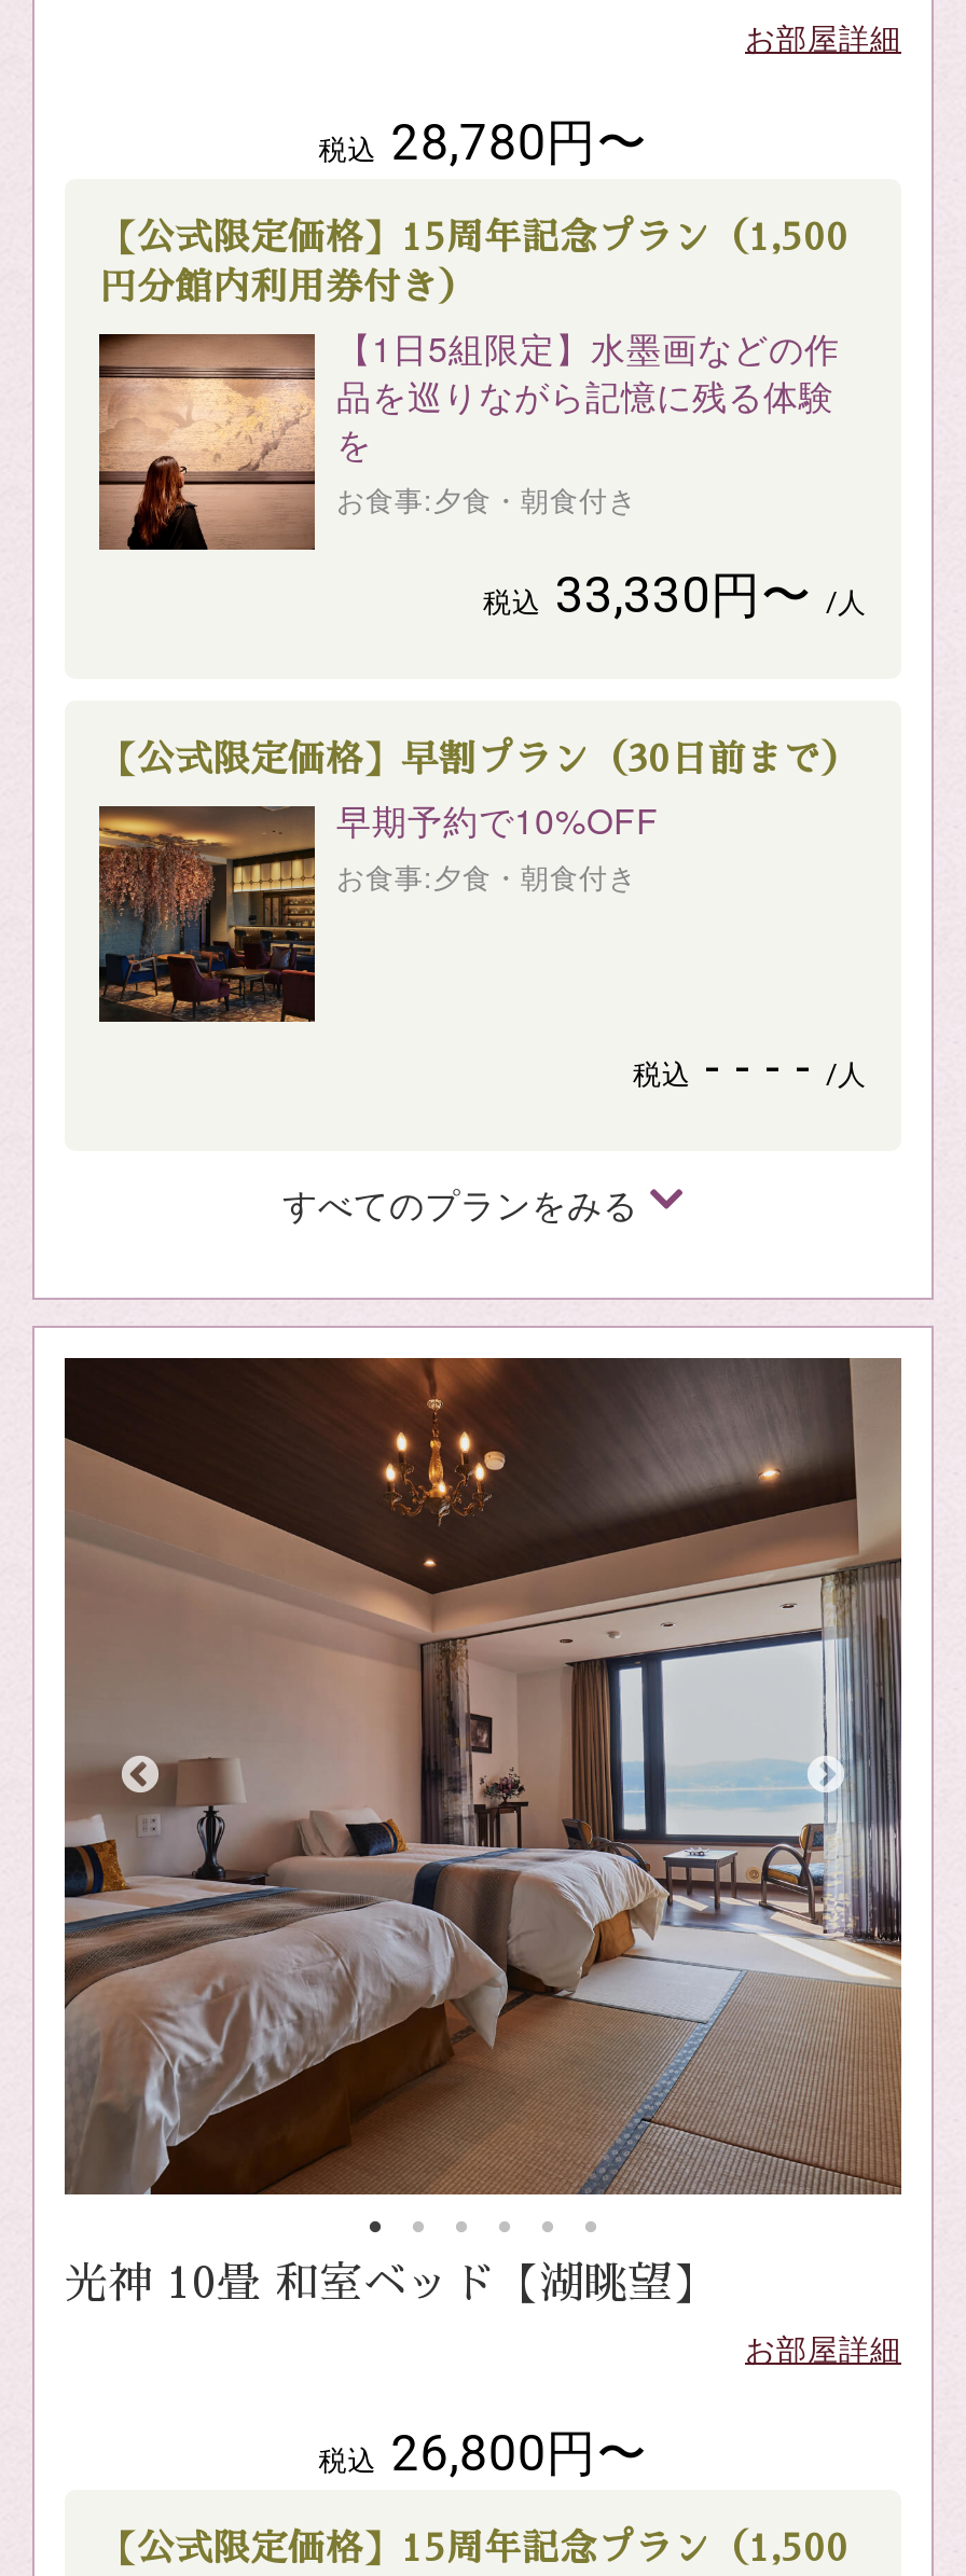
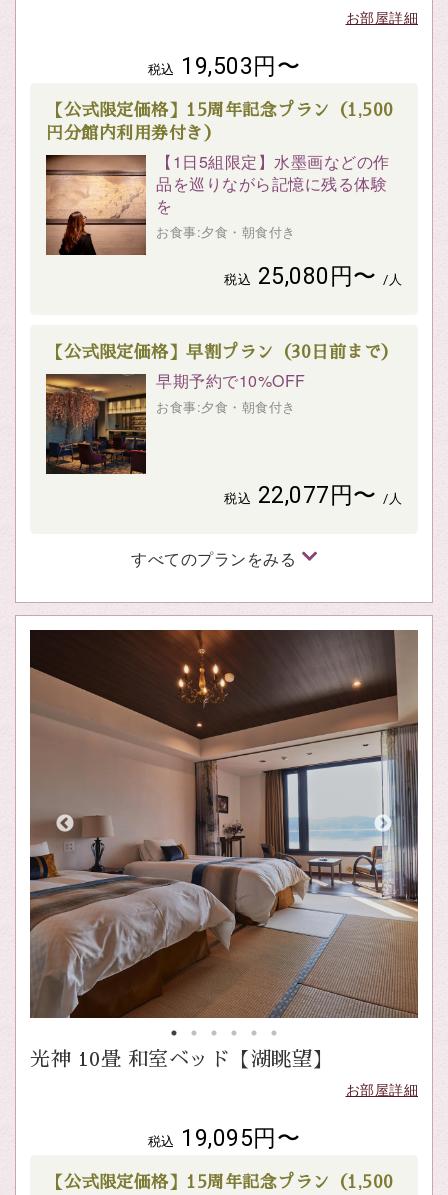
- 税込28,780円〜
+ 税込19,503円〜

- 税込33,330円〜/人
+ 税込25,080円〜/人

- 税込- - - - /人
+ 税込22,077円〜/人

- 税込26,800円〜
+ 税込19,095円〜
